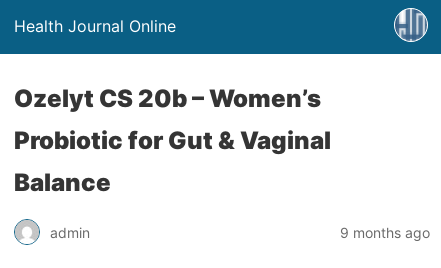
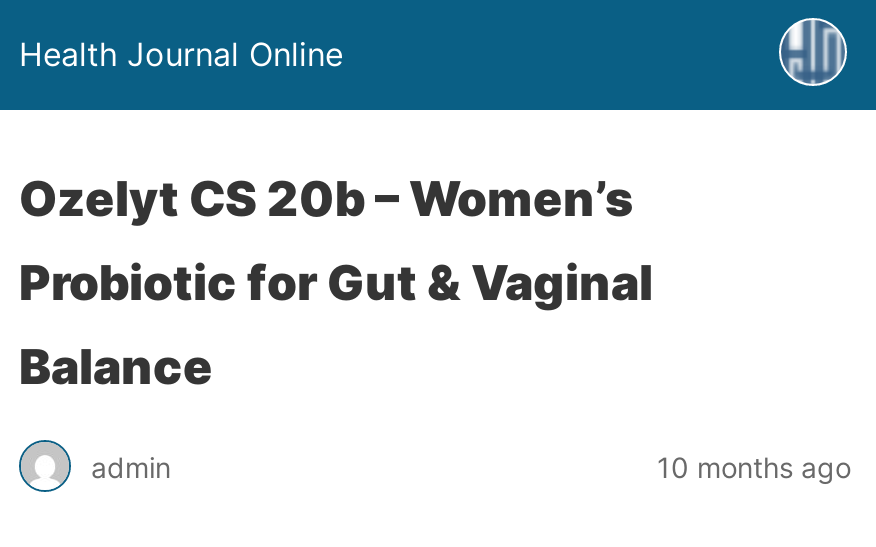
- 9 months ago
+ 10 months ago
